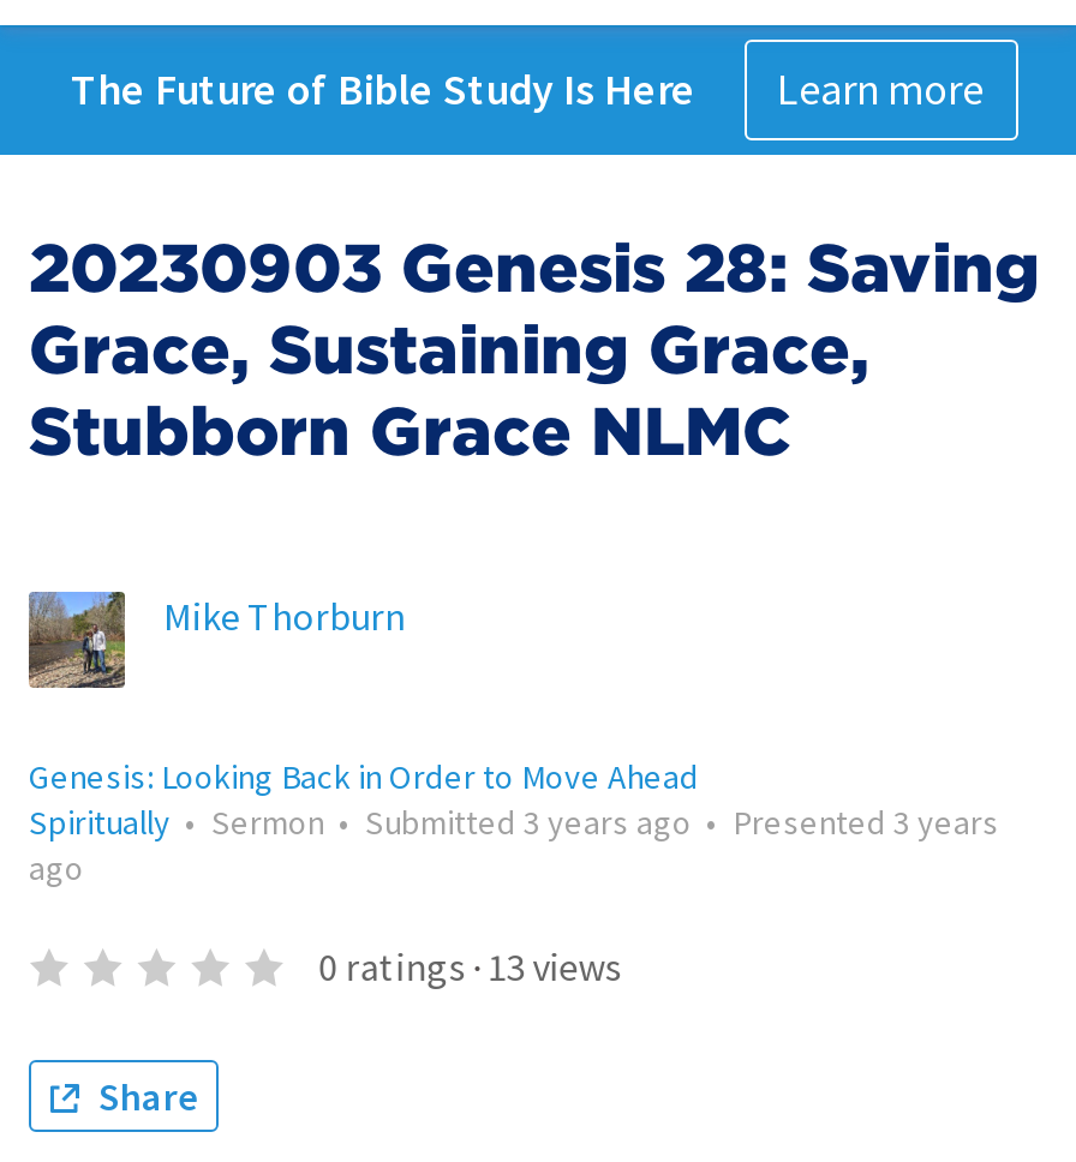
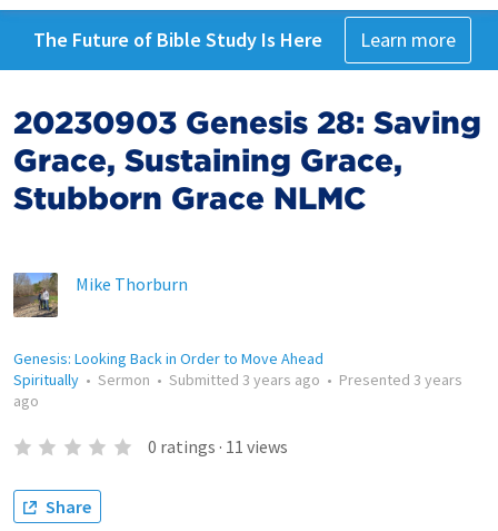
- 0 ratings · 13 views
+ 0 ratings · 11 views
